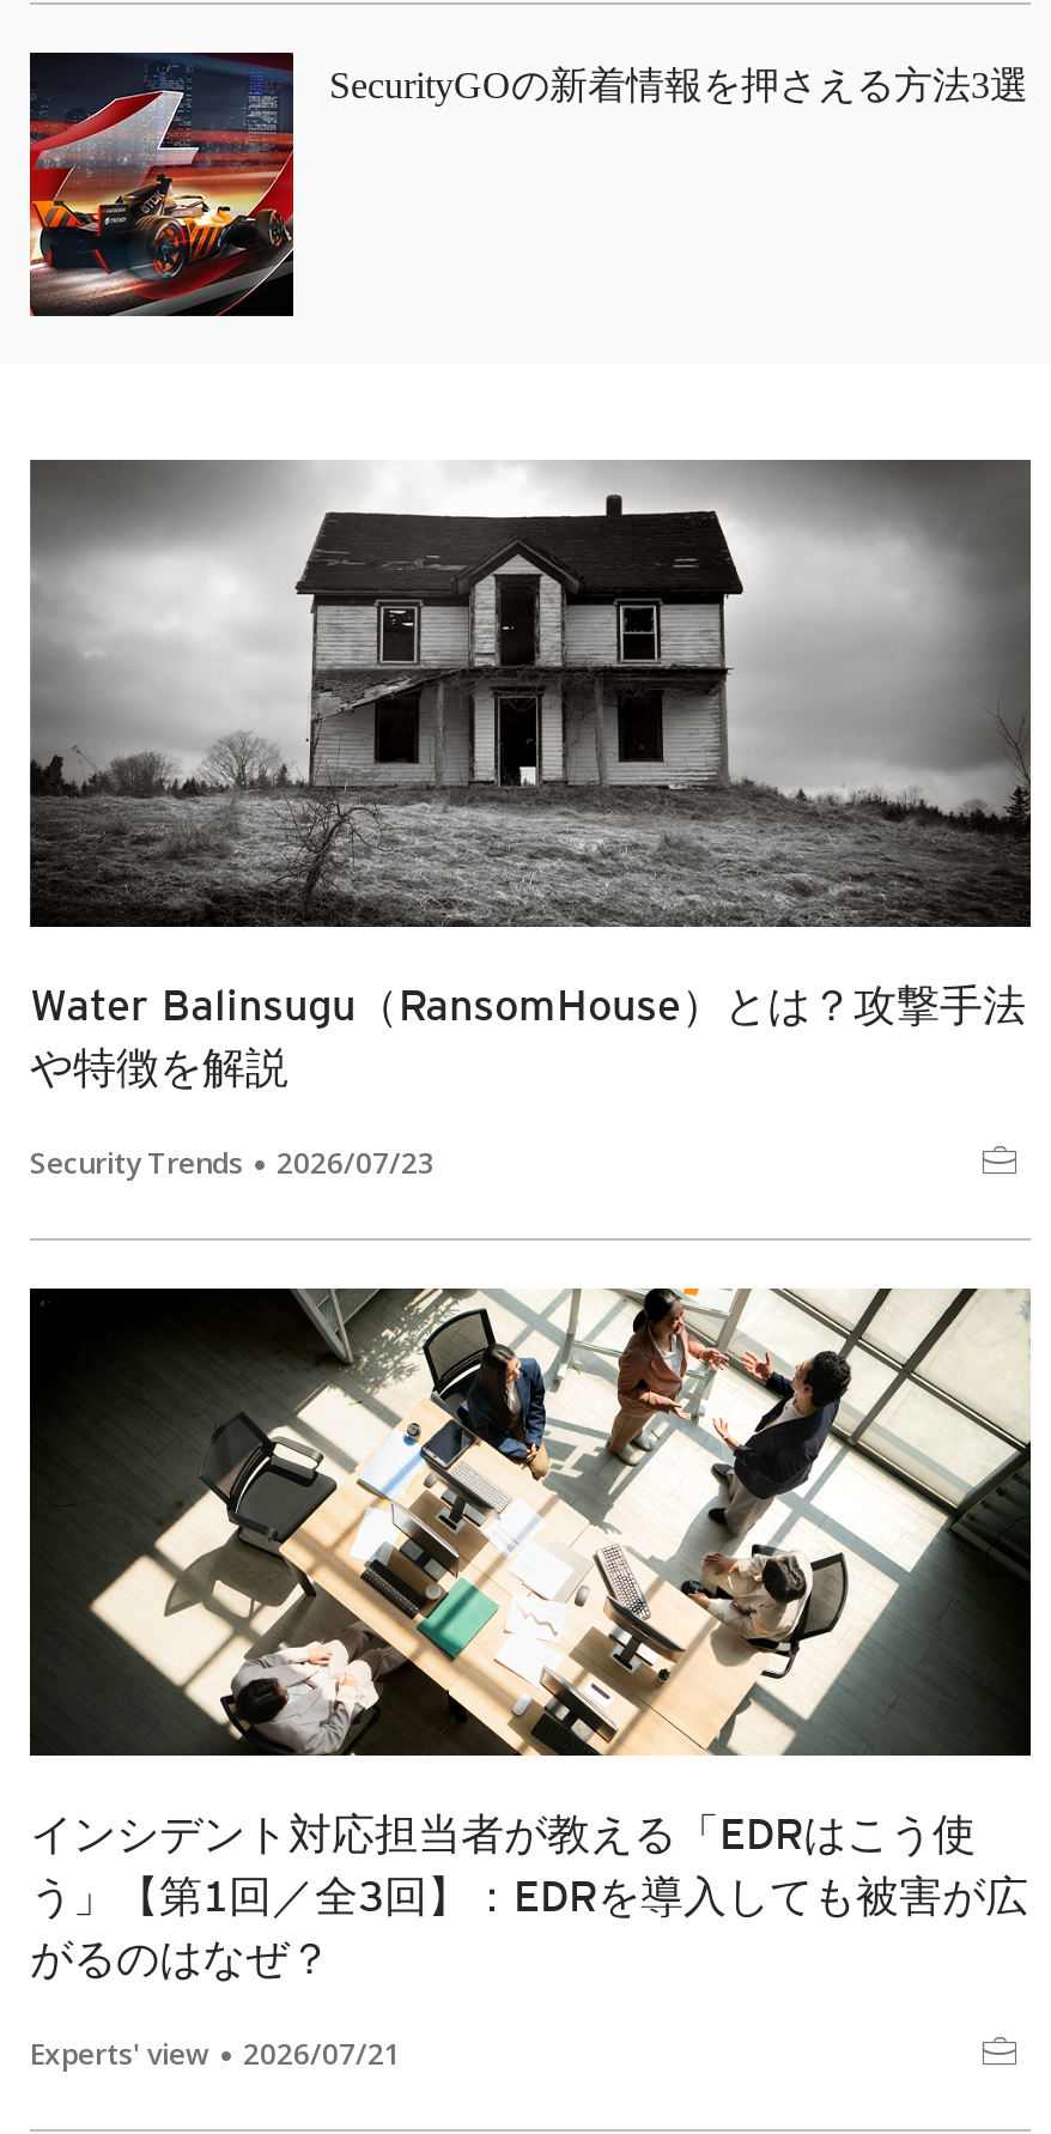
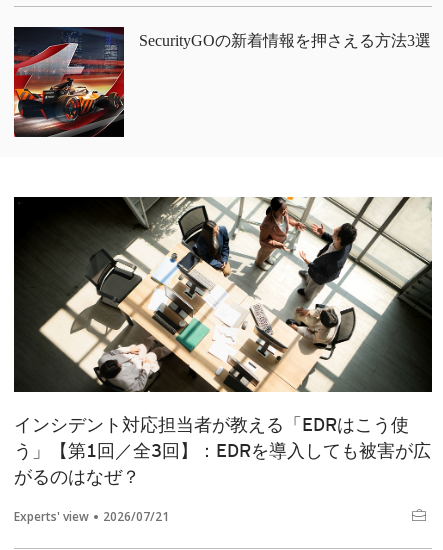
- [image]
- Water Balinsugu（RansomHouse）とは？攻撃手法
- や特徴を解説
- Security Trends
- 2026/07/23
